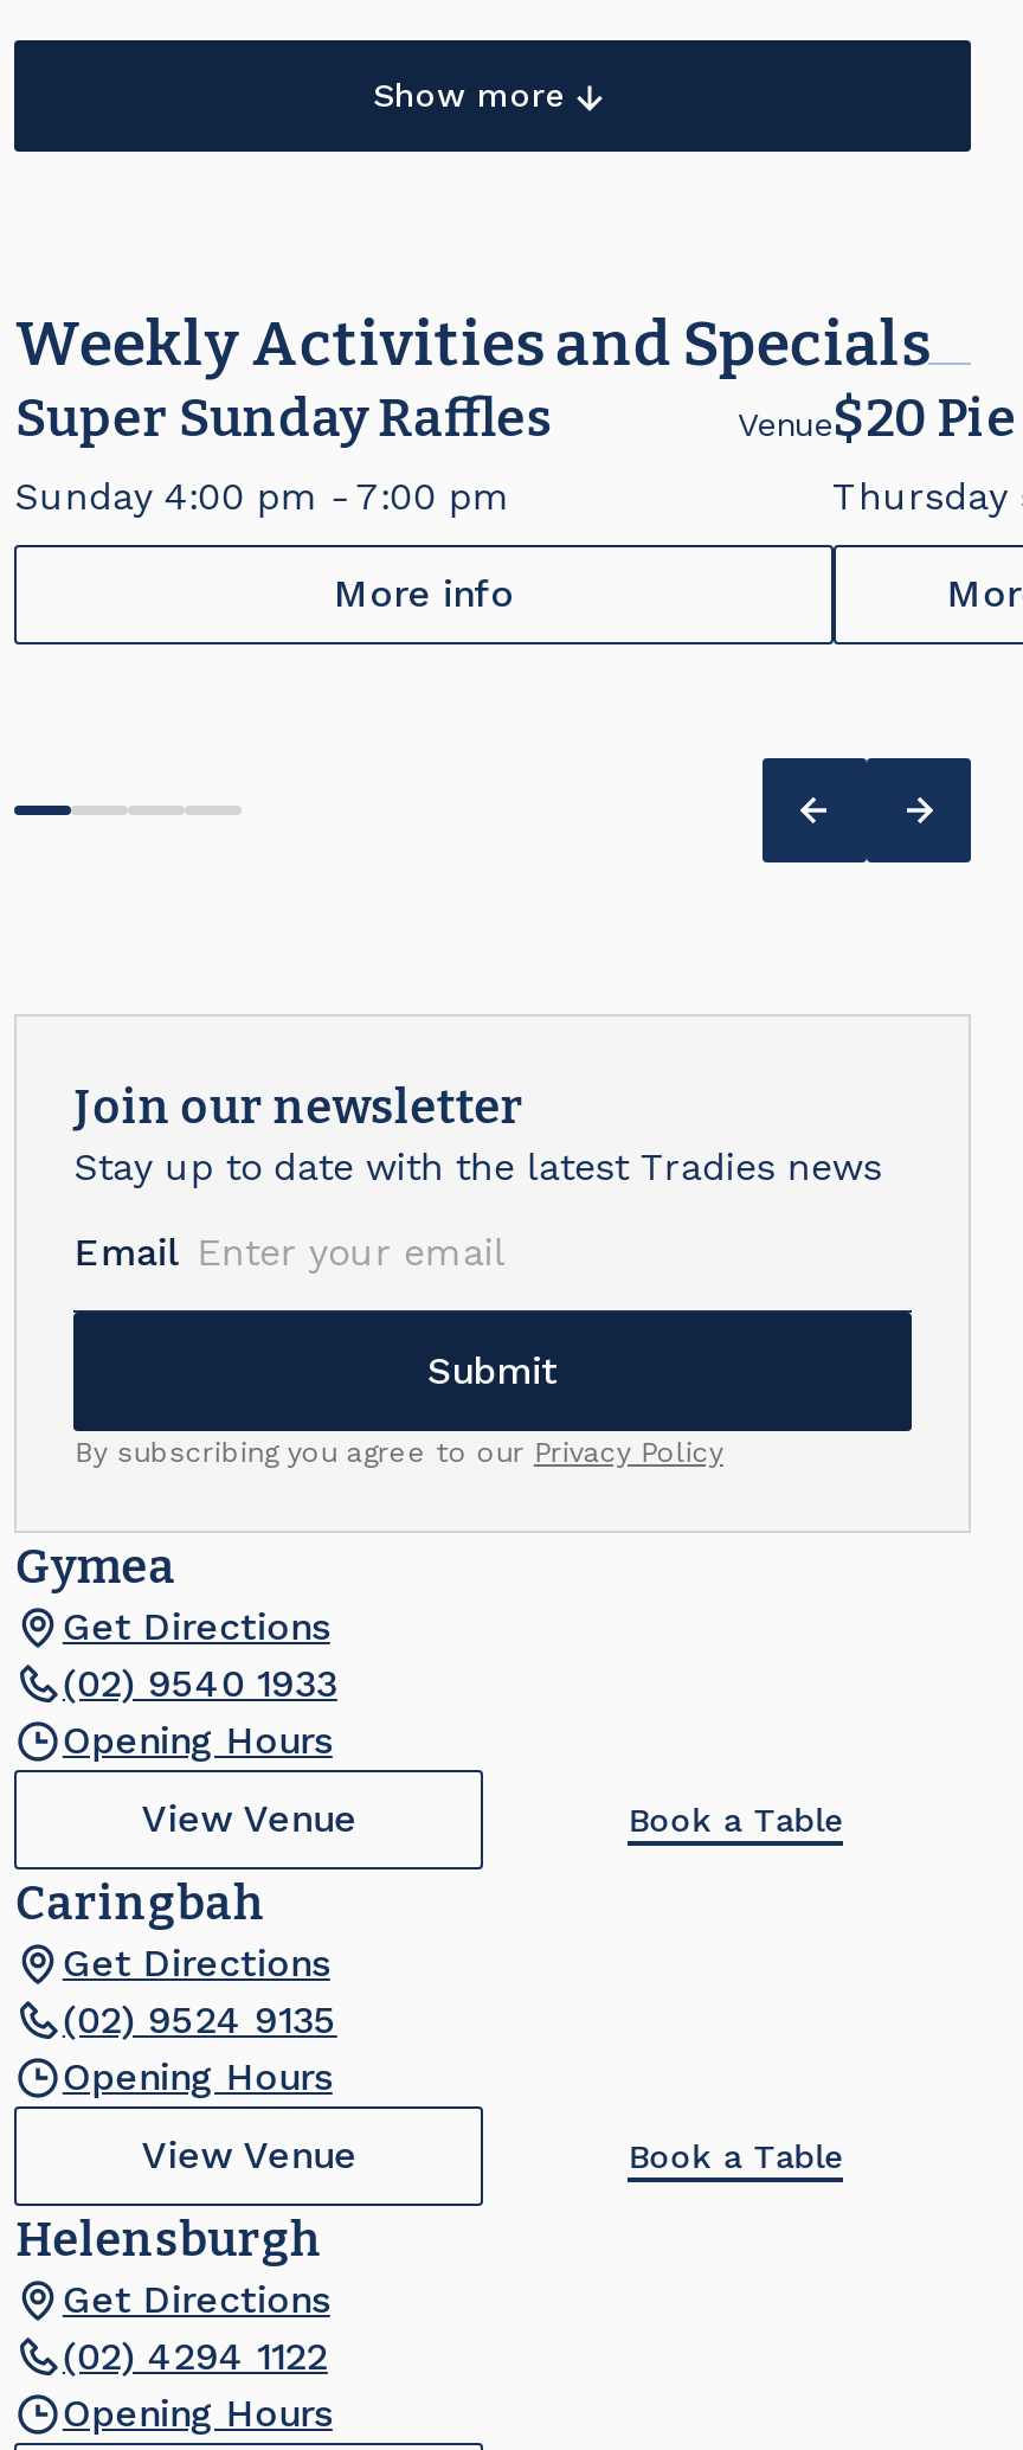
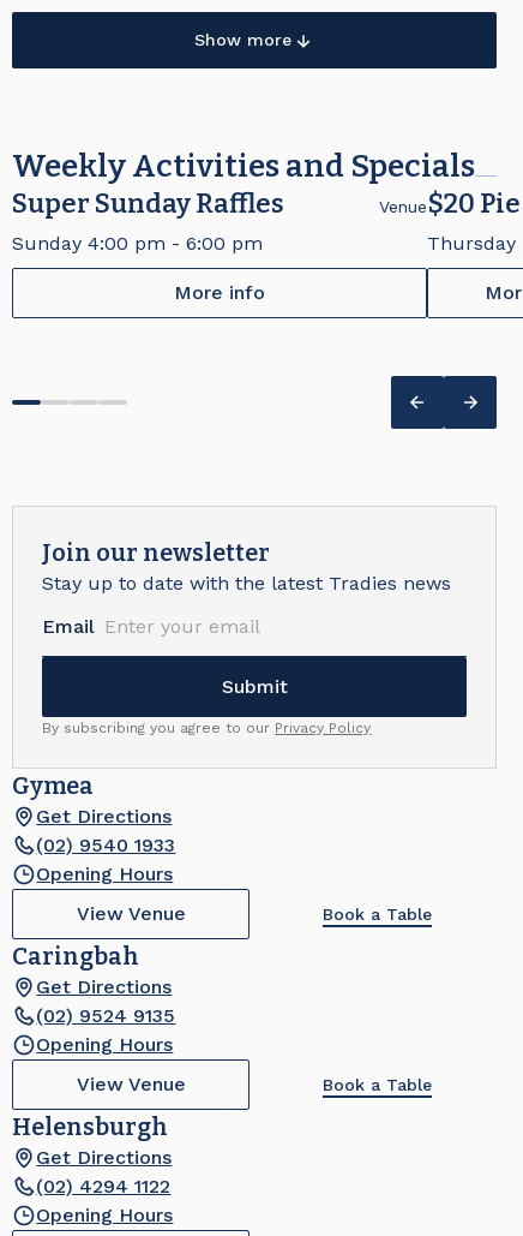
- Sunday 4:00 pm - 7:00 pm
+ Sunday 4:00 pm - 6:00 pm
